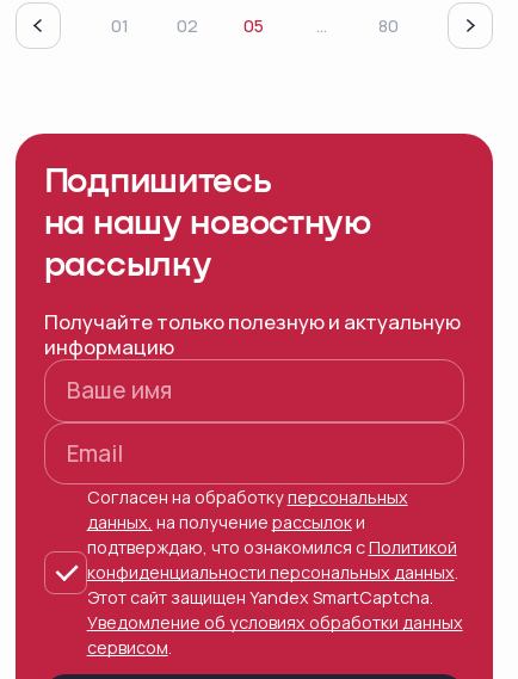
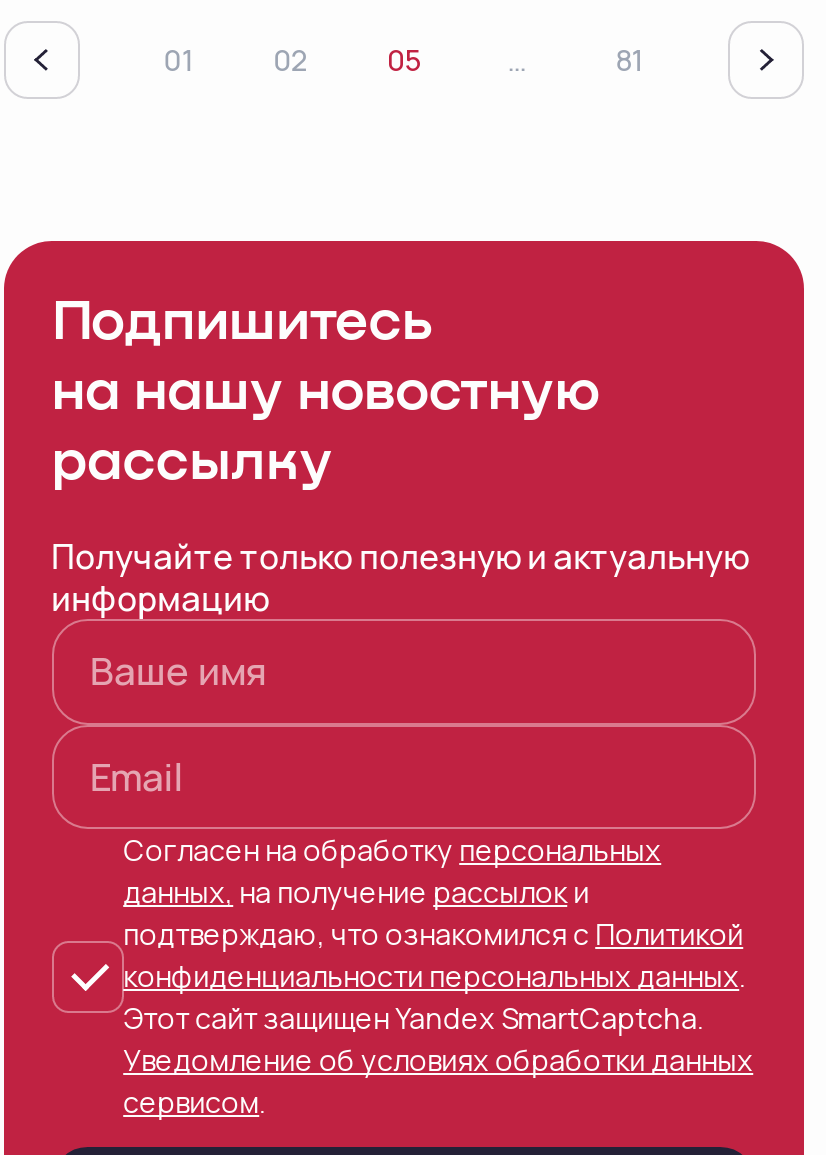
- 80
+ 81
